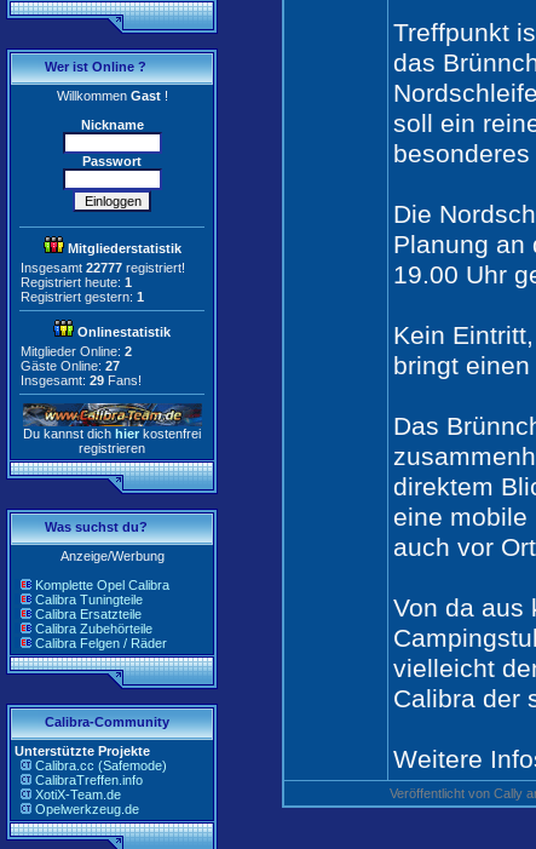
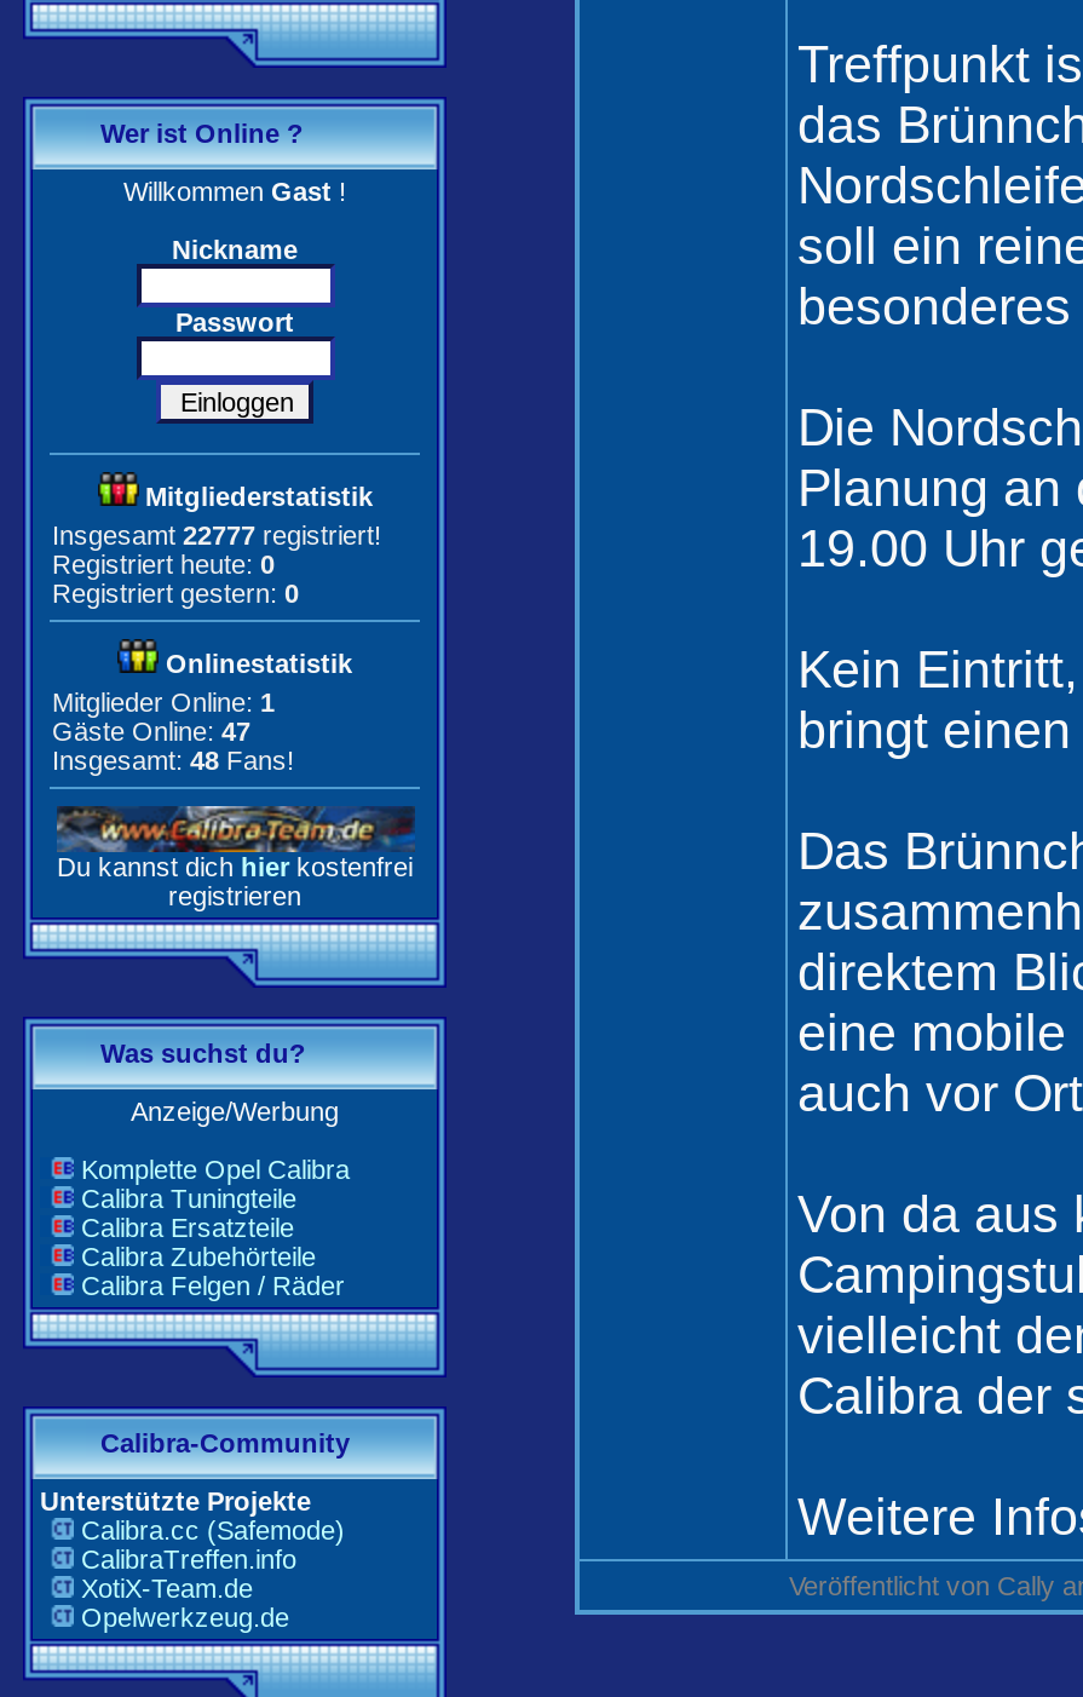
- Registriert heute: 1
+ Registriert heute: 0

- Registriert gestern: 1
+ Registriert gestern: 0

- Mitglieder Online: 2
+ Mitglieder Online: 1

- Gäste Online: 27
+ Gäste Online: 47

- Insgesamt: 29 Fans!
+ Insgesamt: 48 Fans!
